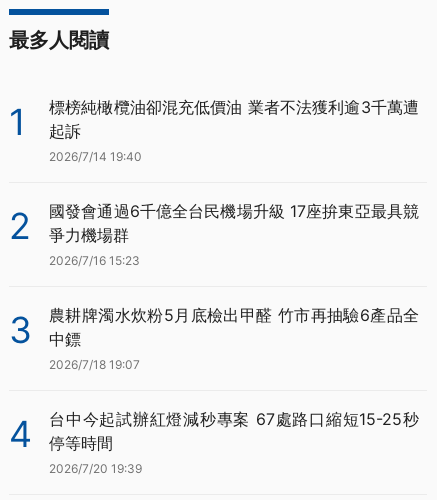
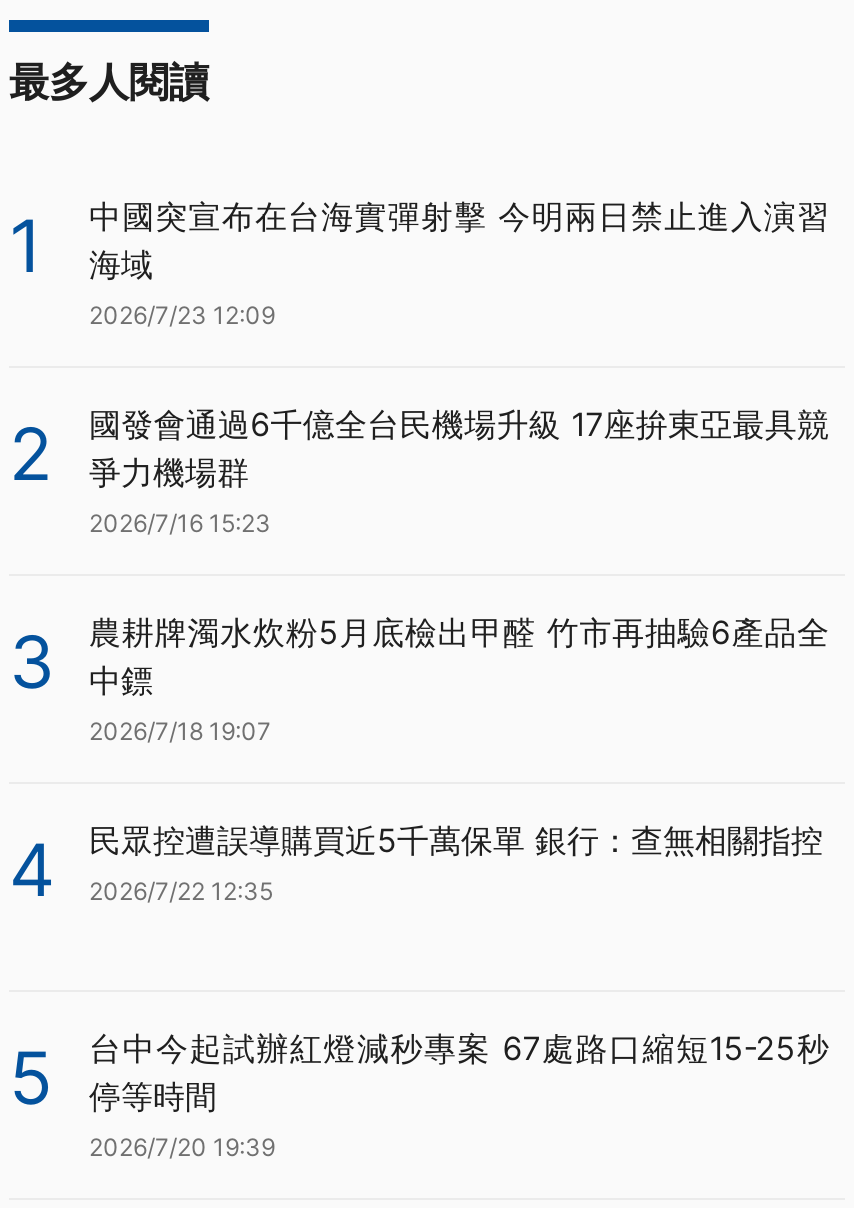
- 標榜純橄欖油卻混充低價油 業者不法獲利逾3千萬遭
- 起訴
- 2026/7/14 19:40
+ 中國突宣布在台海實彈射擊 今明兩日禁止進入演習
+ 海域
+ 2026/7/23 12:09

+ 民眾控遭誤導購買近5千萬保單 銀行：查無相關指控
+ 2026/7/22 12:35
+ 5
